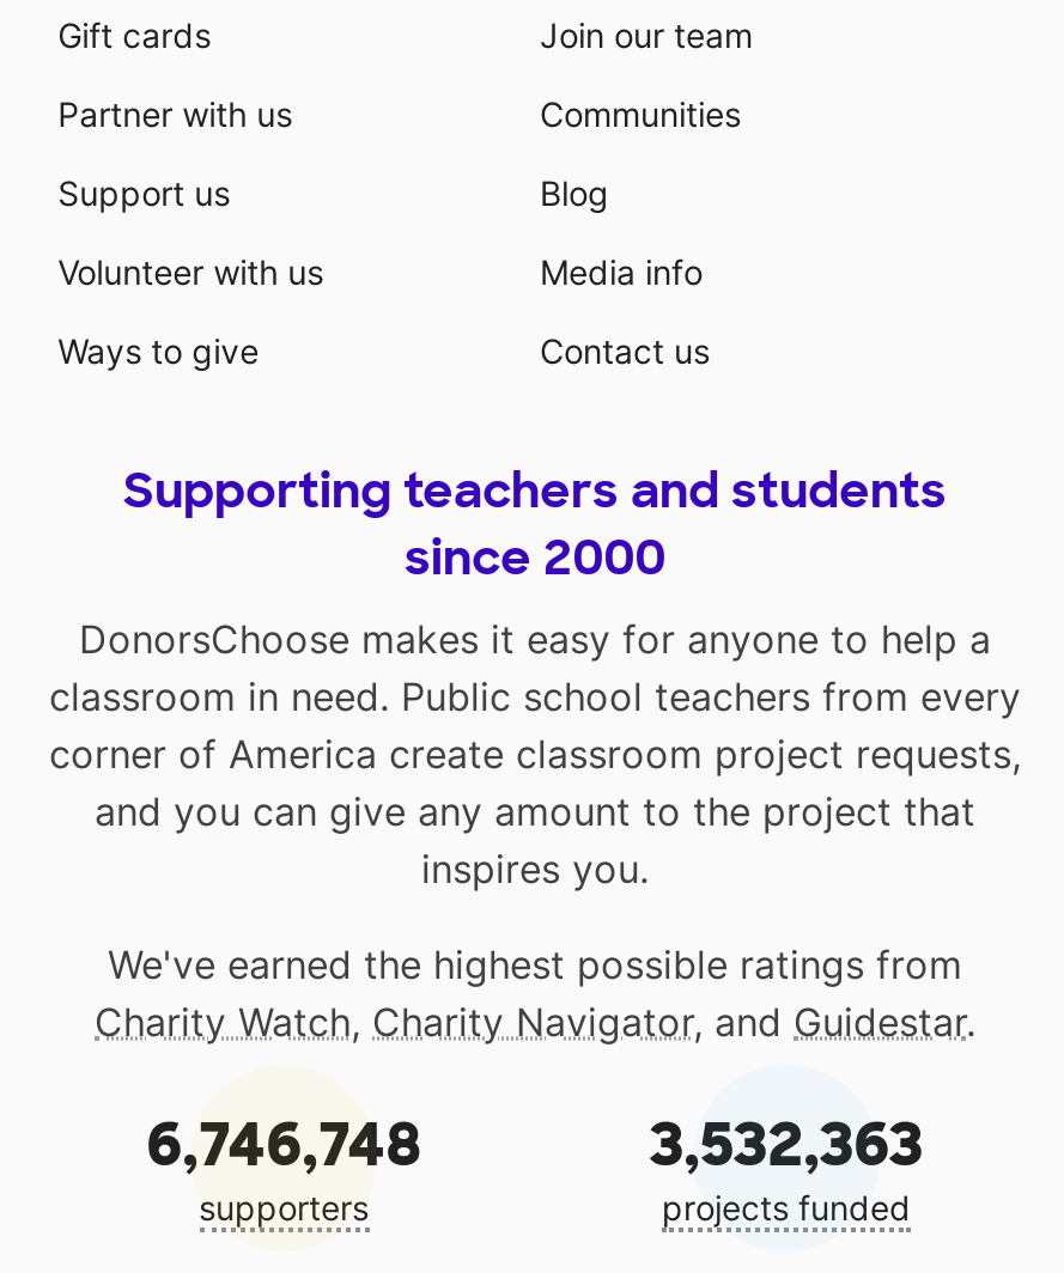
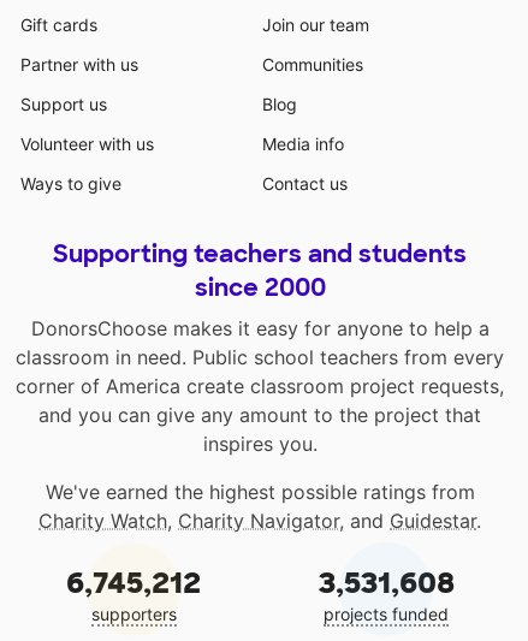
- 6,746,748
+ 6,745,212

- 3,532,363
+ 3,531,608
